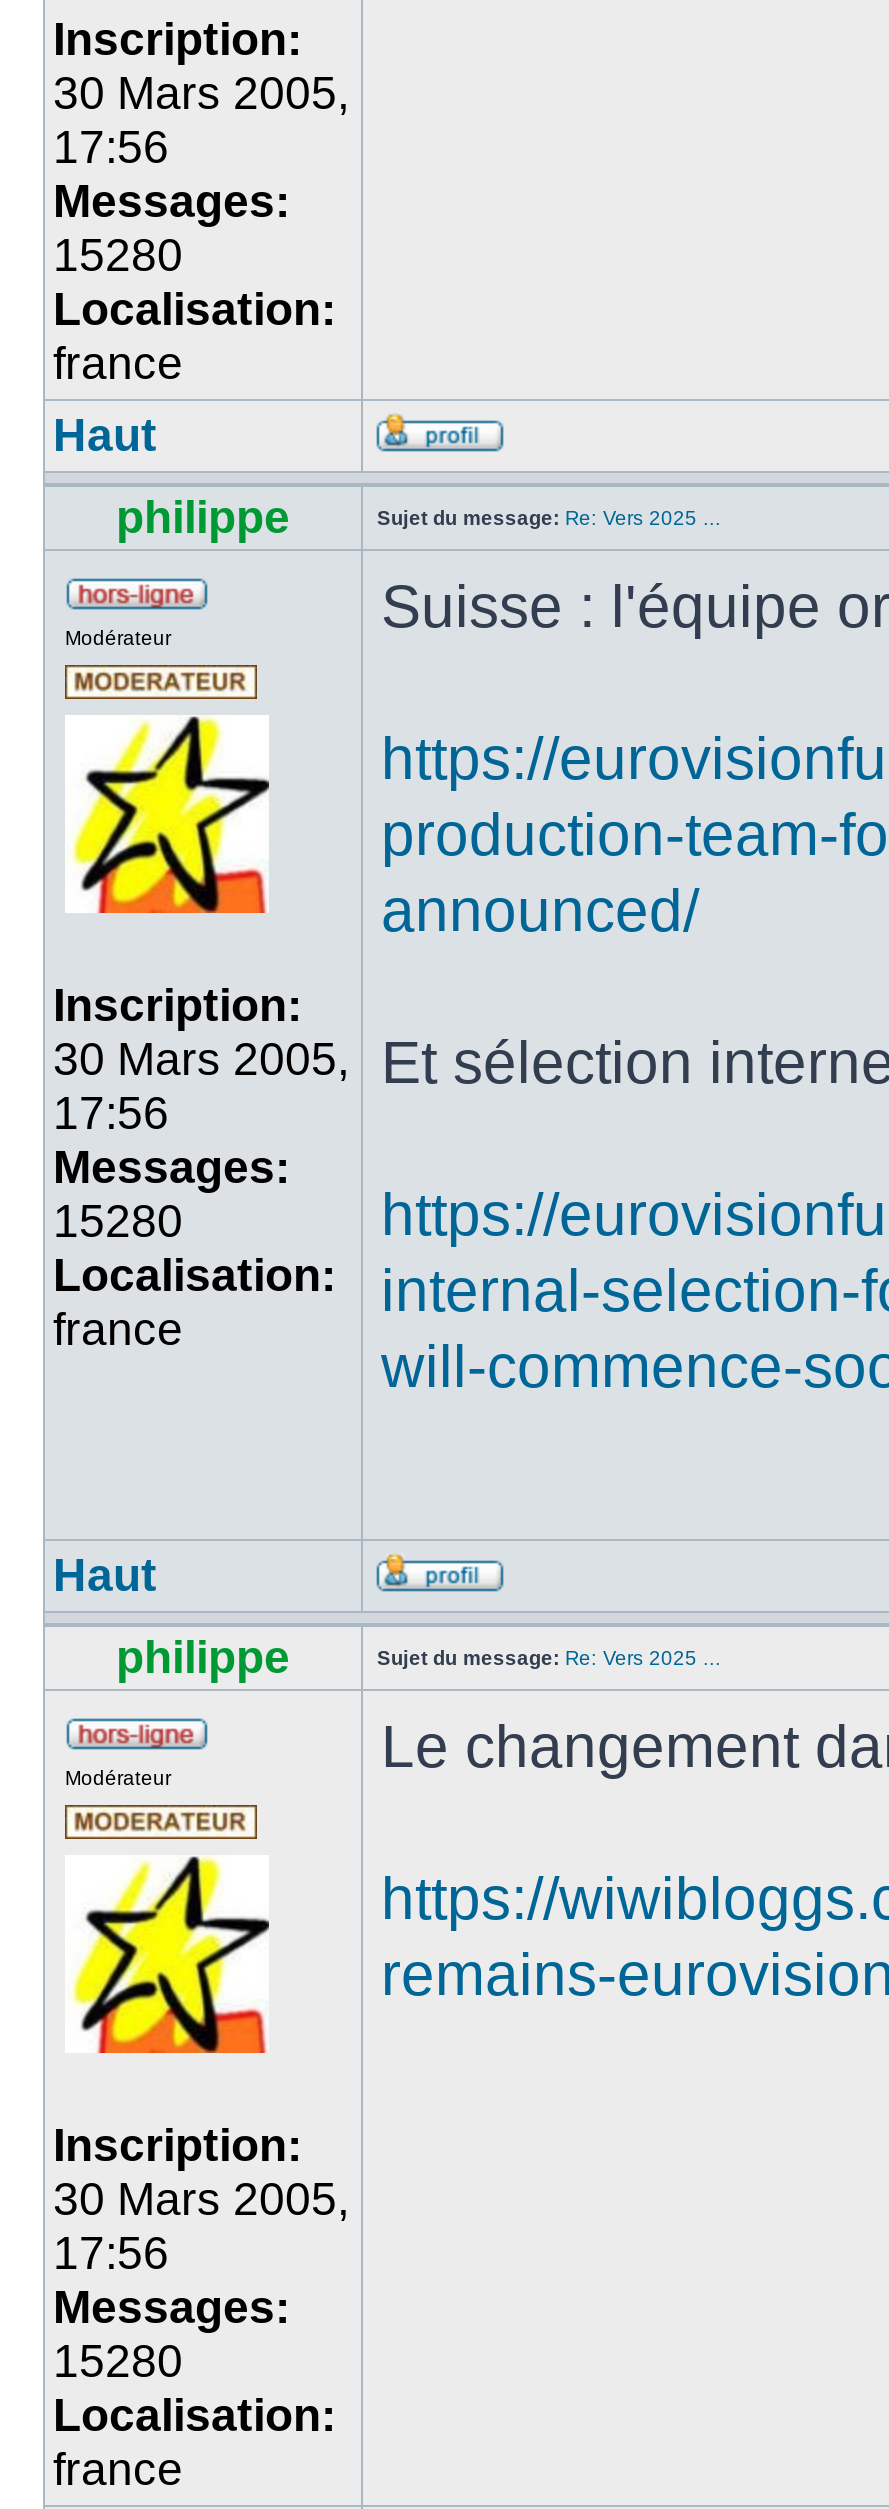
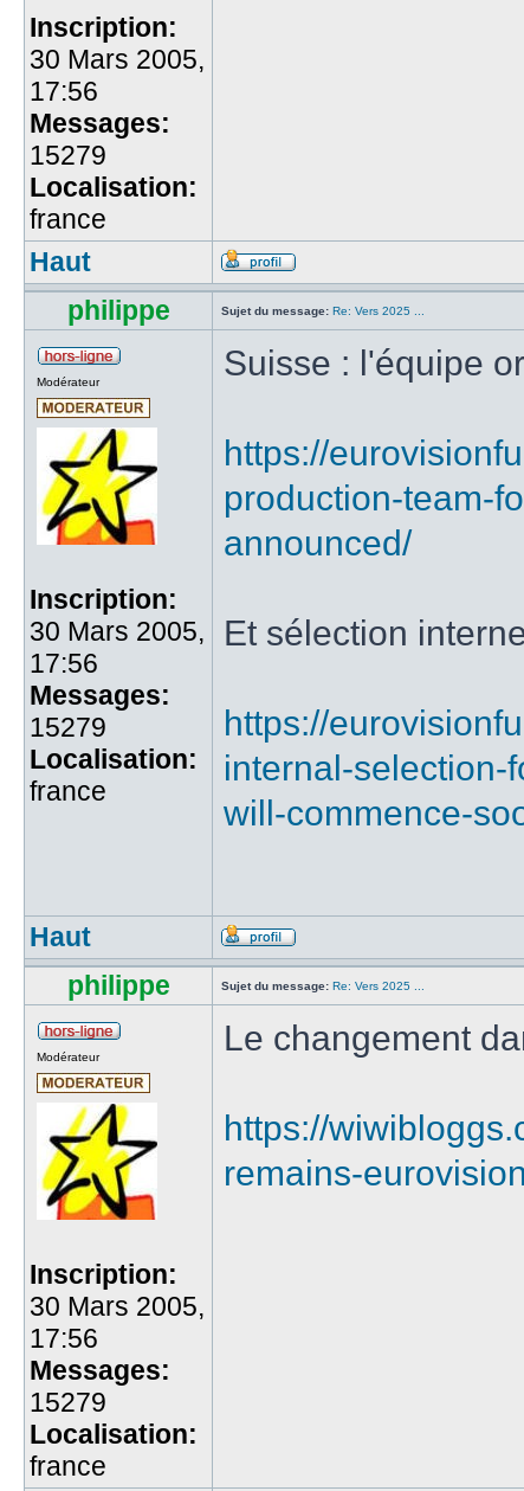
- 15280
+ 15279

- 15280
+ 15279

- 15280
+ 15279
